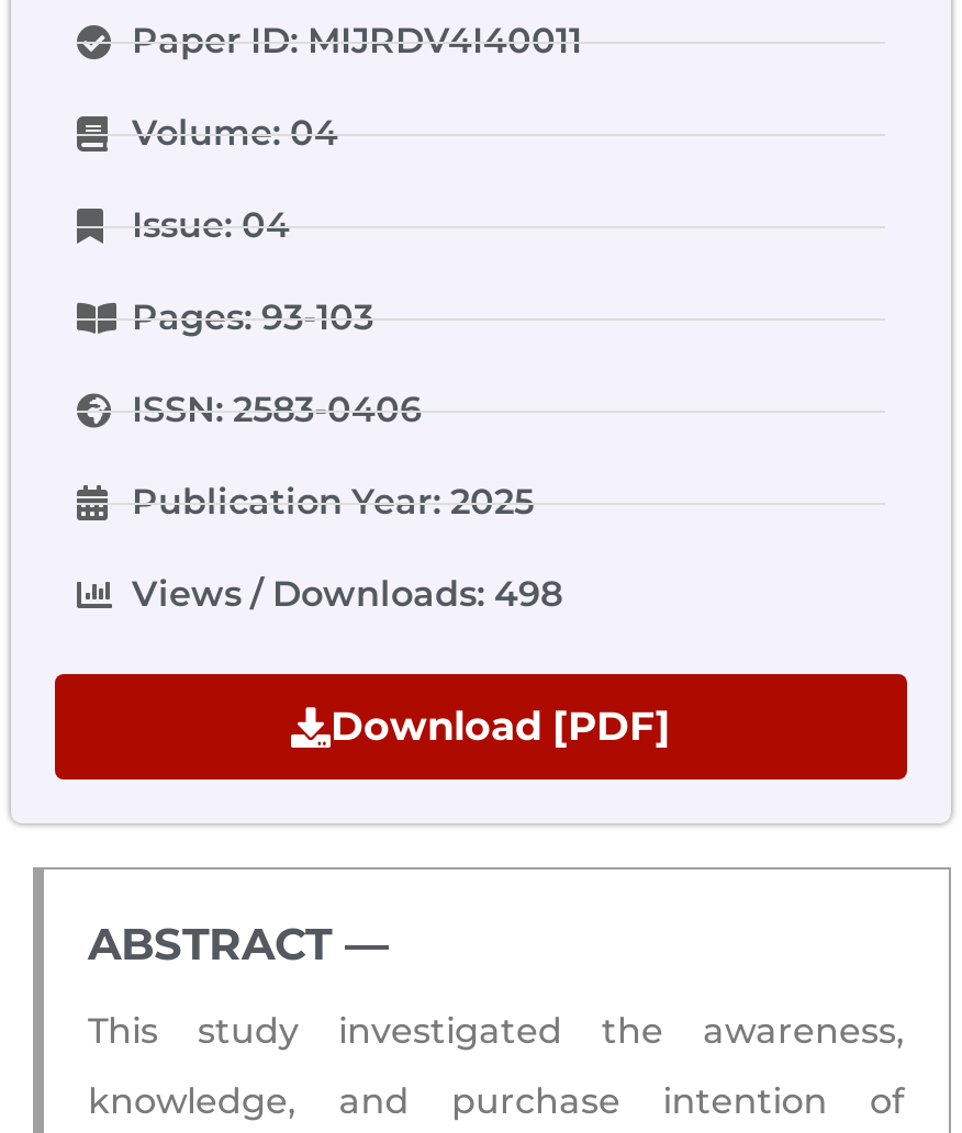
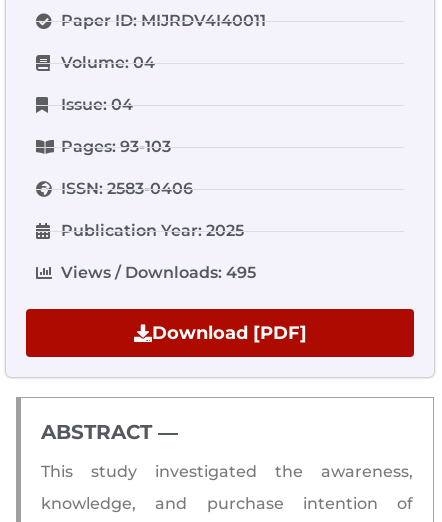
- Views / Downloads: 498
+ Views / Downloads: 495
